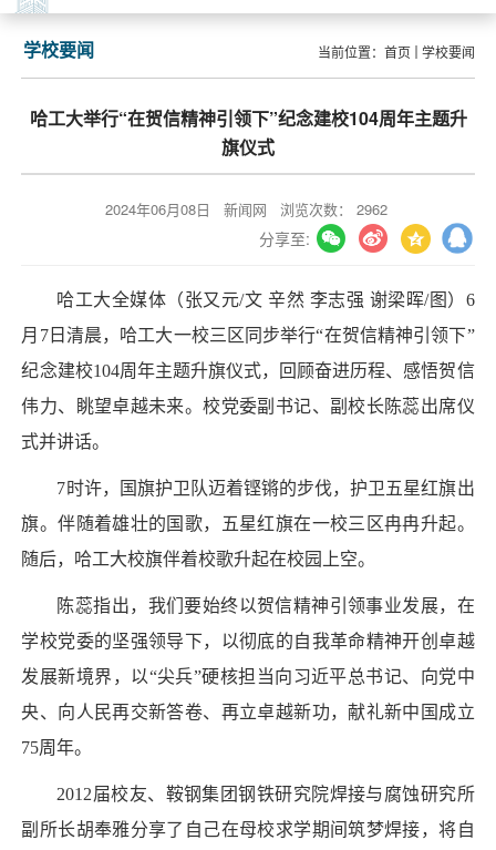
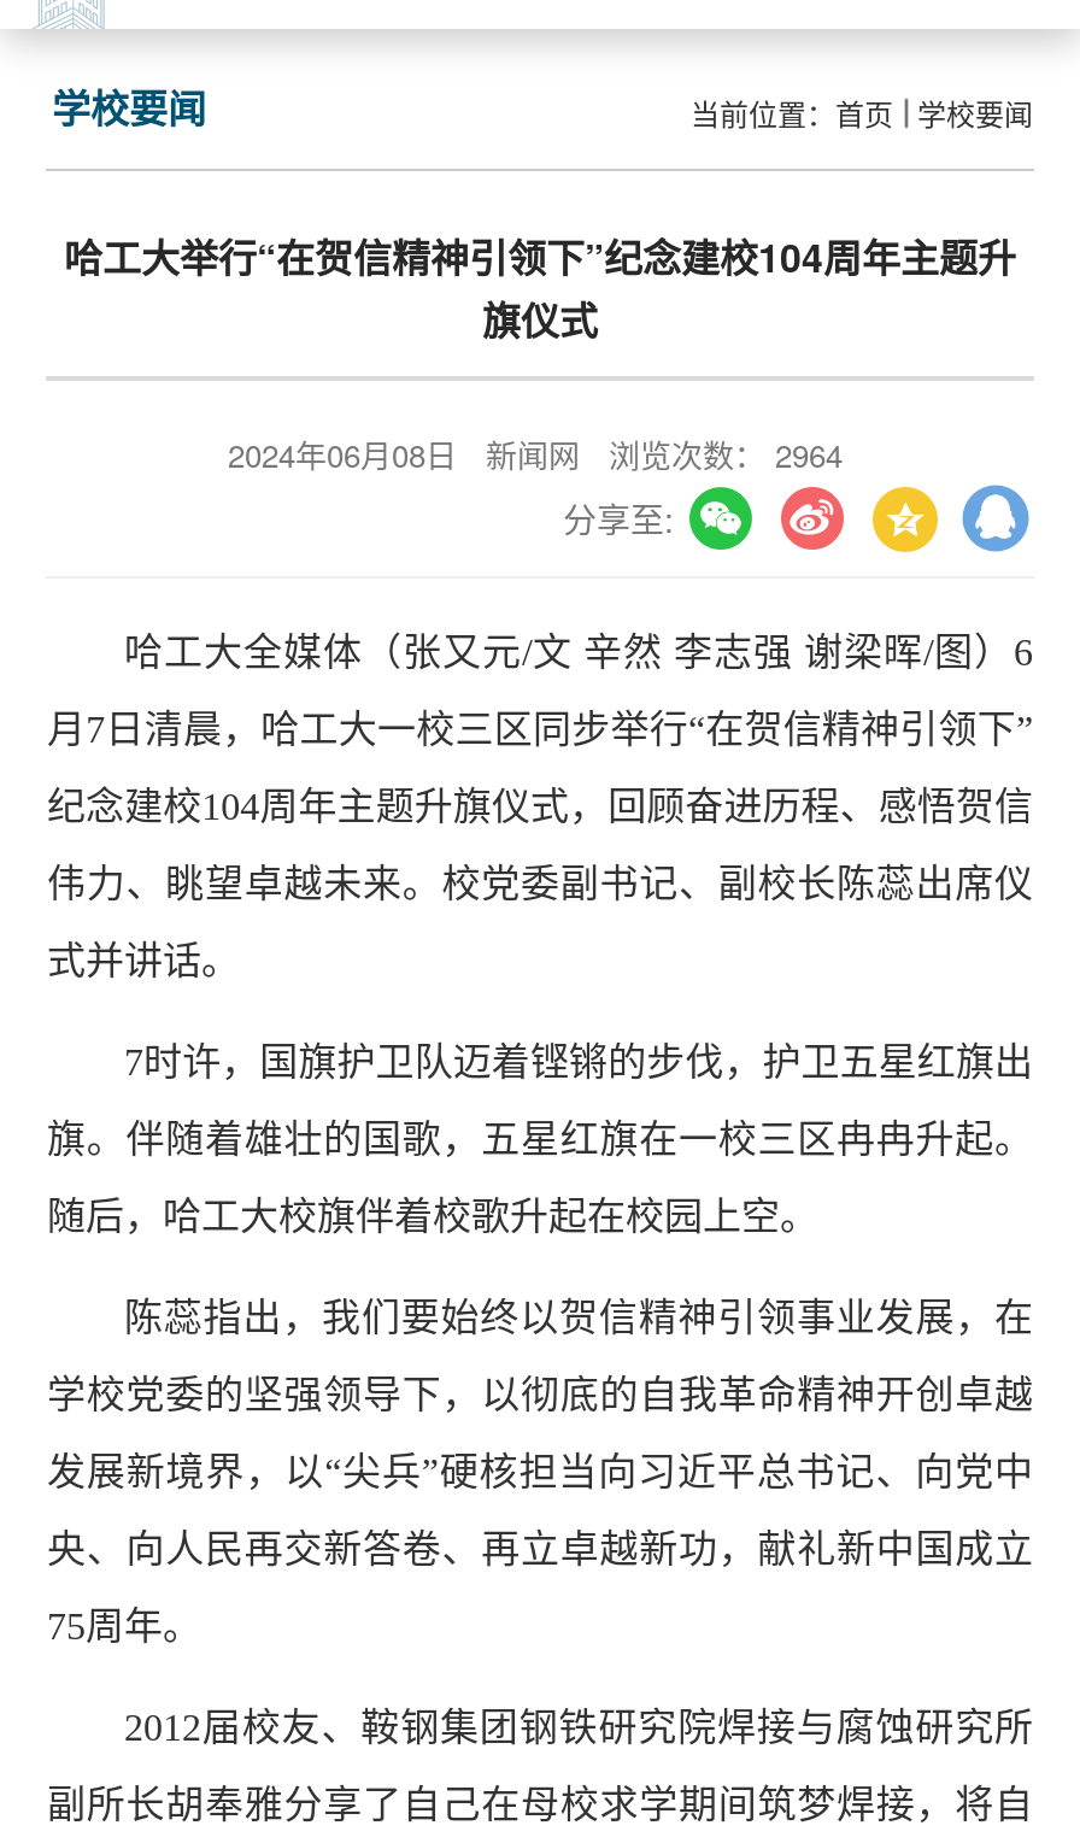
- 2024年06月08日 新闻网 浏览次数： 2962
+ 2024年06月08日 新闻网 浏览次数： 2964
